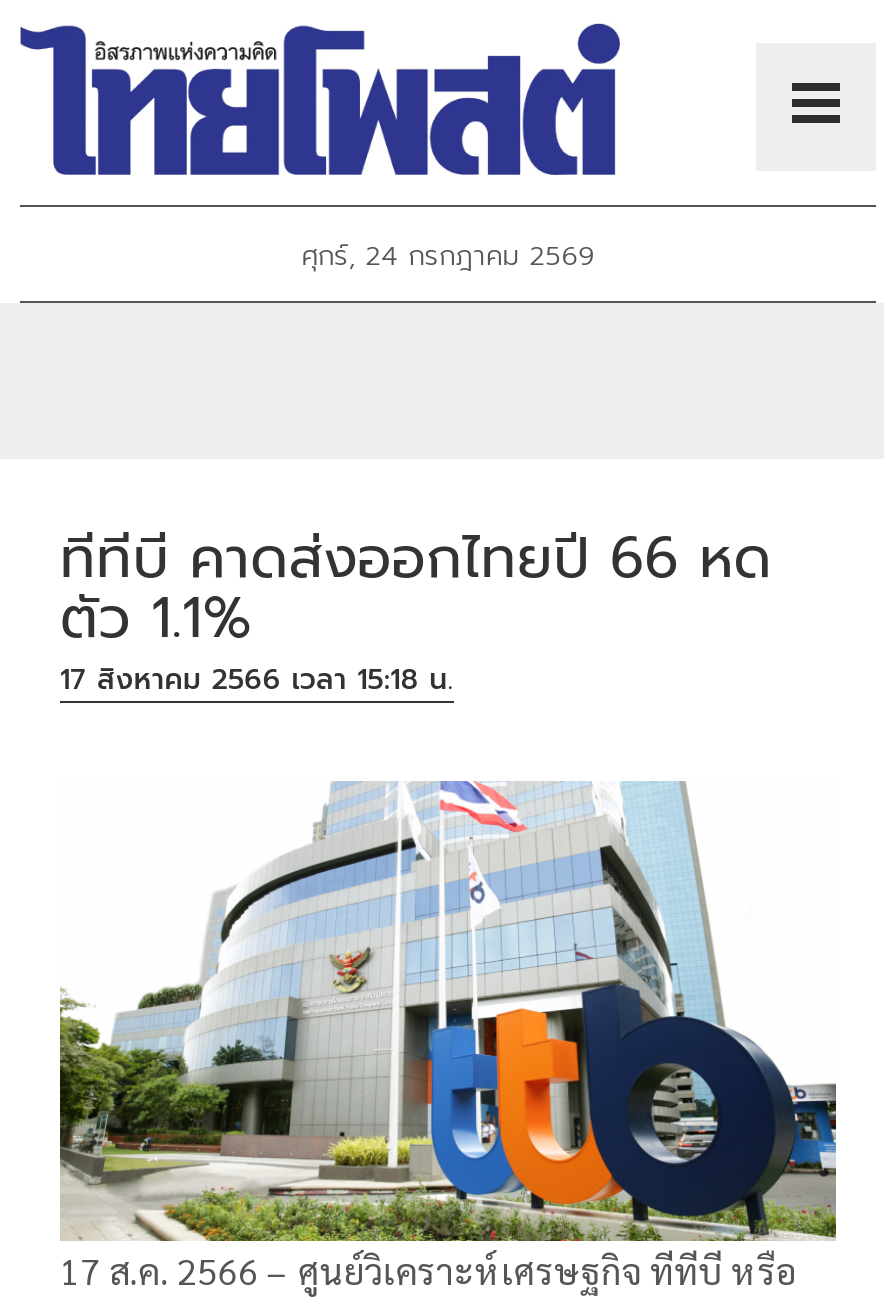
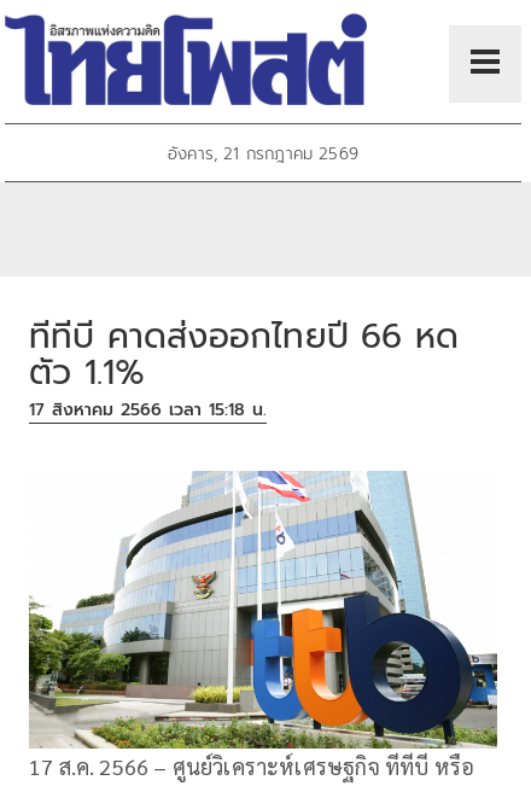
- ศุกร์, 24 กรกฎาคม 2569
+ อังคาร, 21 กรกฎาคม 2569
